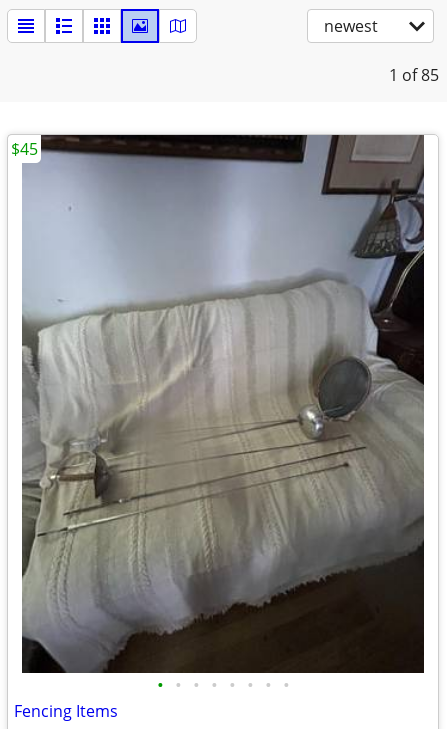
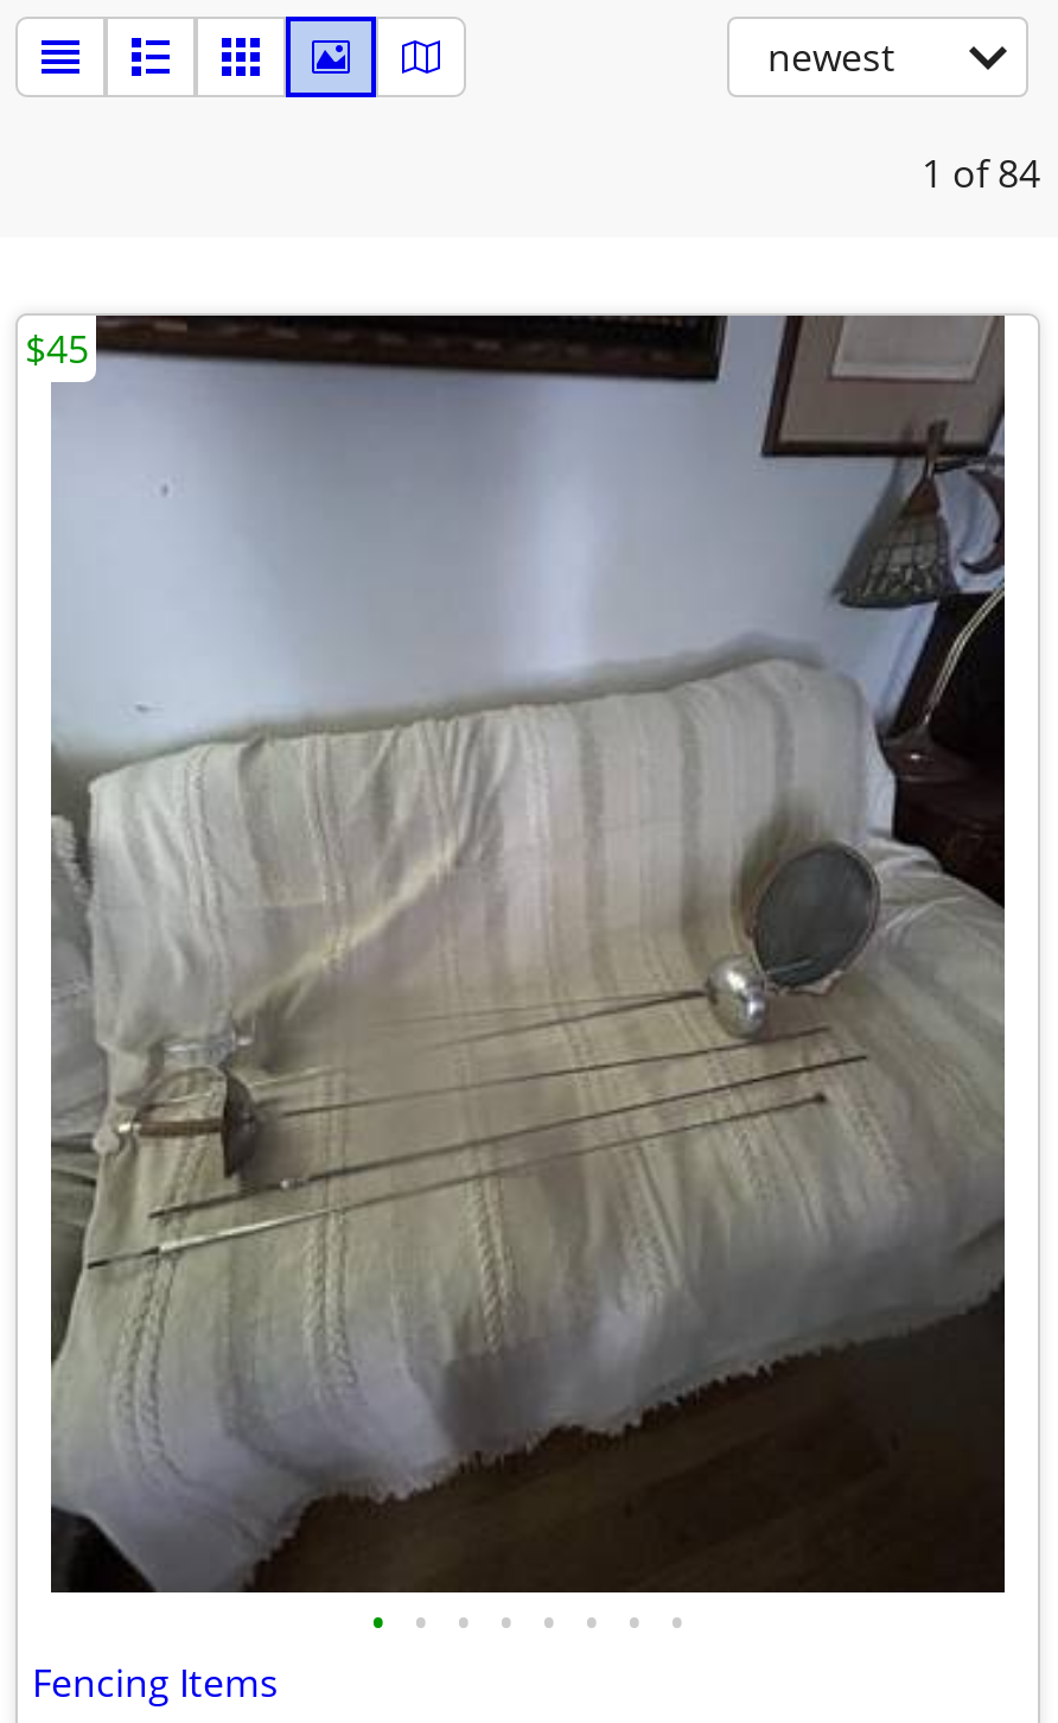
- 1 of 85
+ 1 of 84
